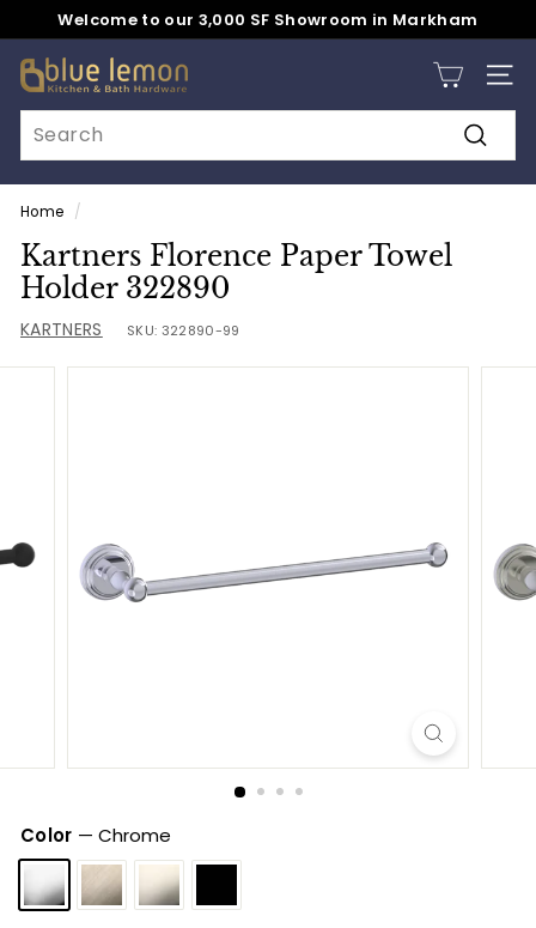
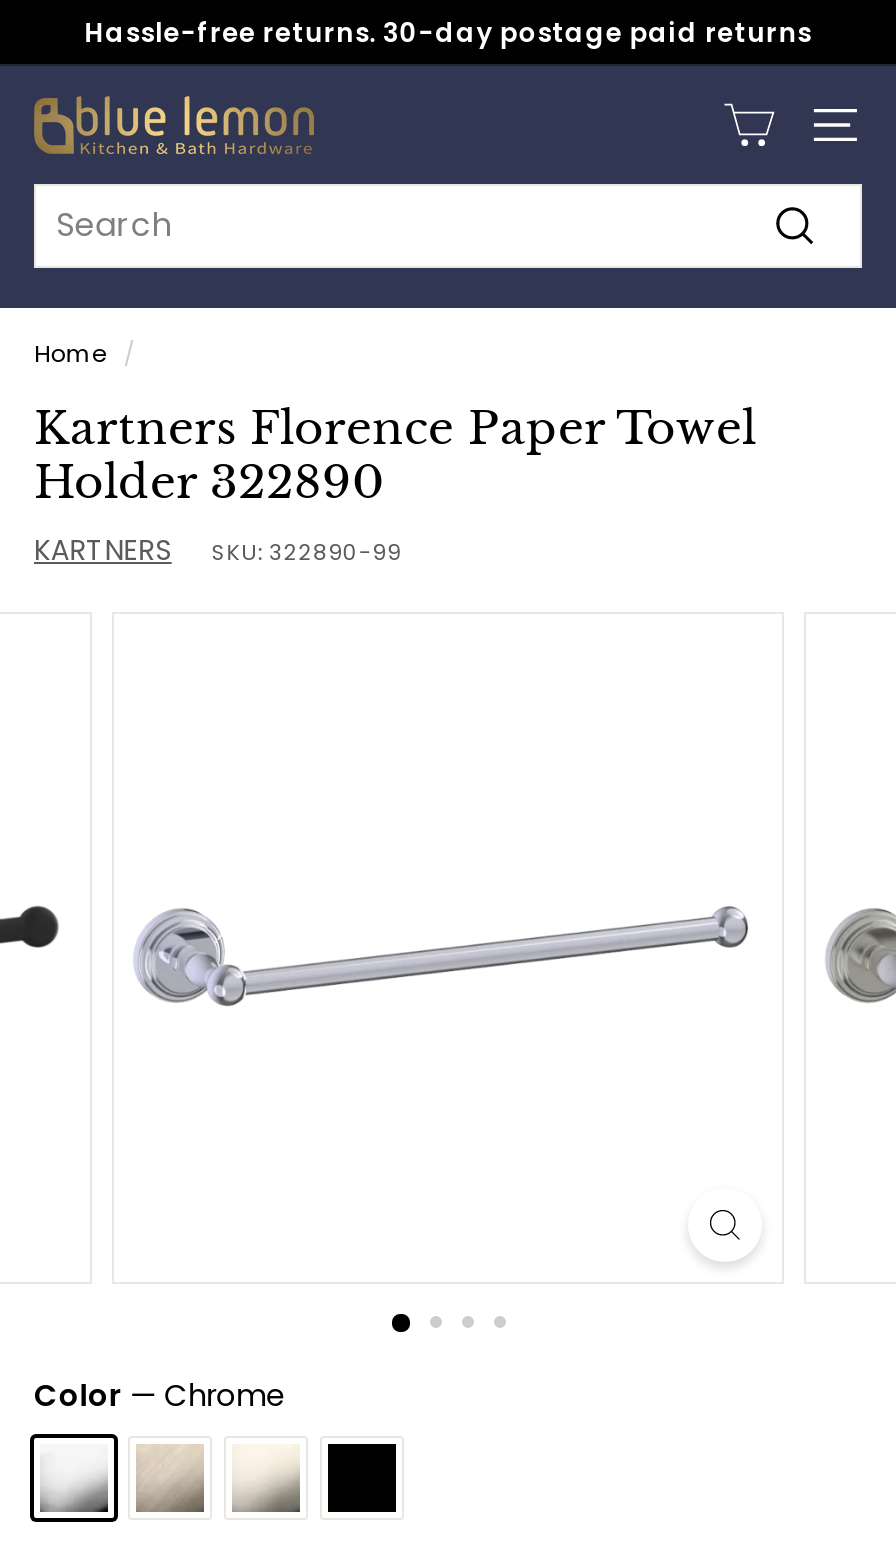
- Welcome to our 3,000 SF Showroom in Markham
+ Hassle-free returns. 30-day postage paid returns
